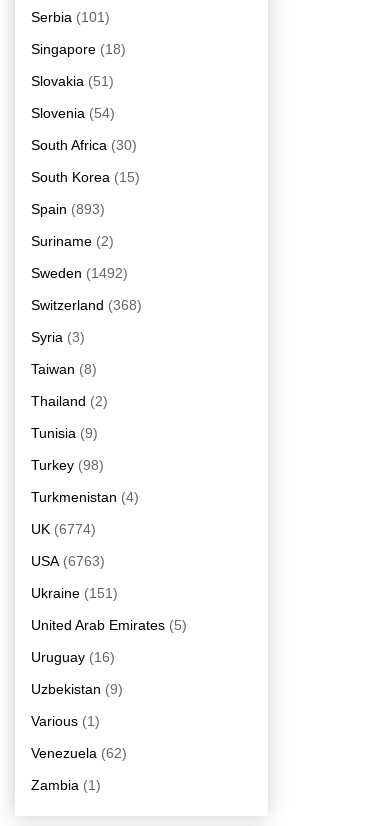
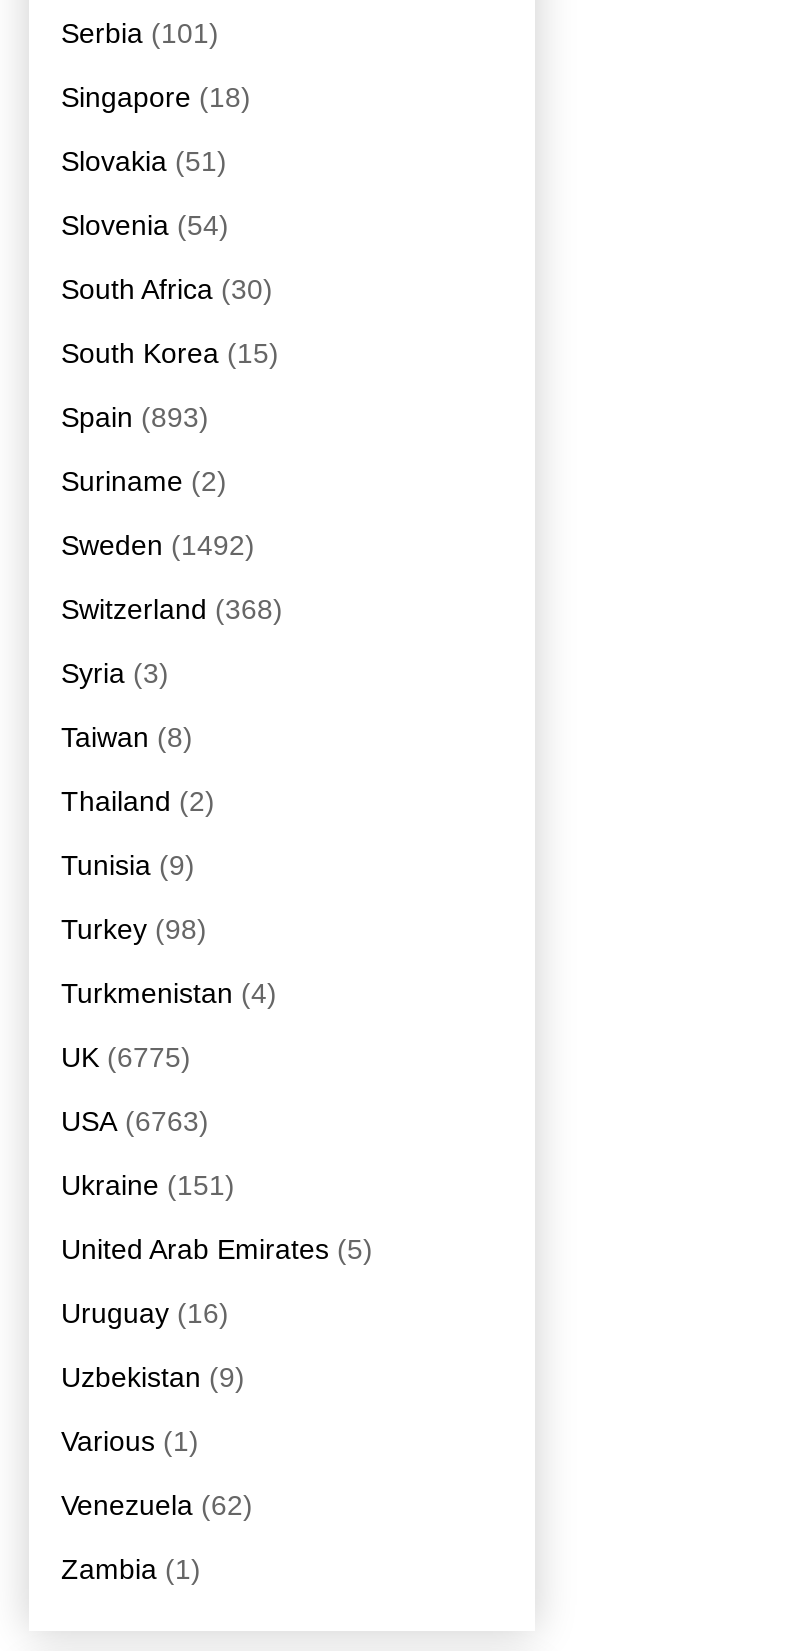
- UK (6774)
+ UK (6775)
